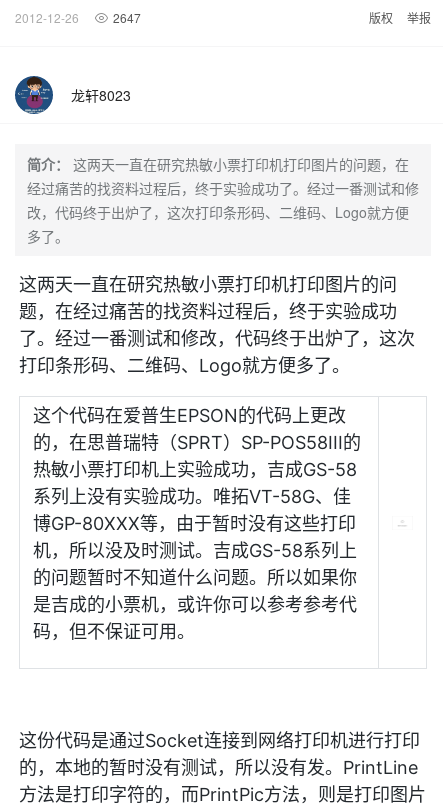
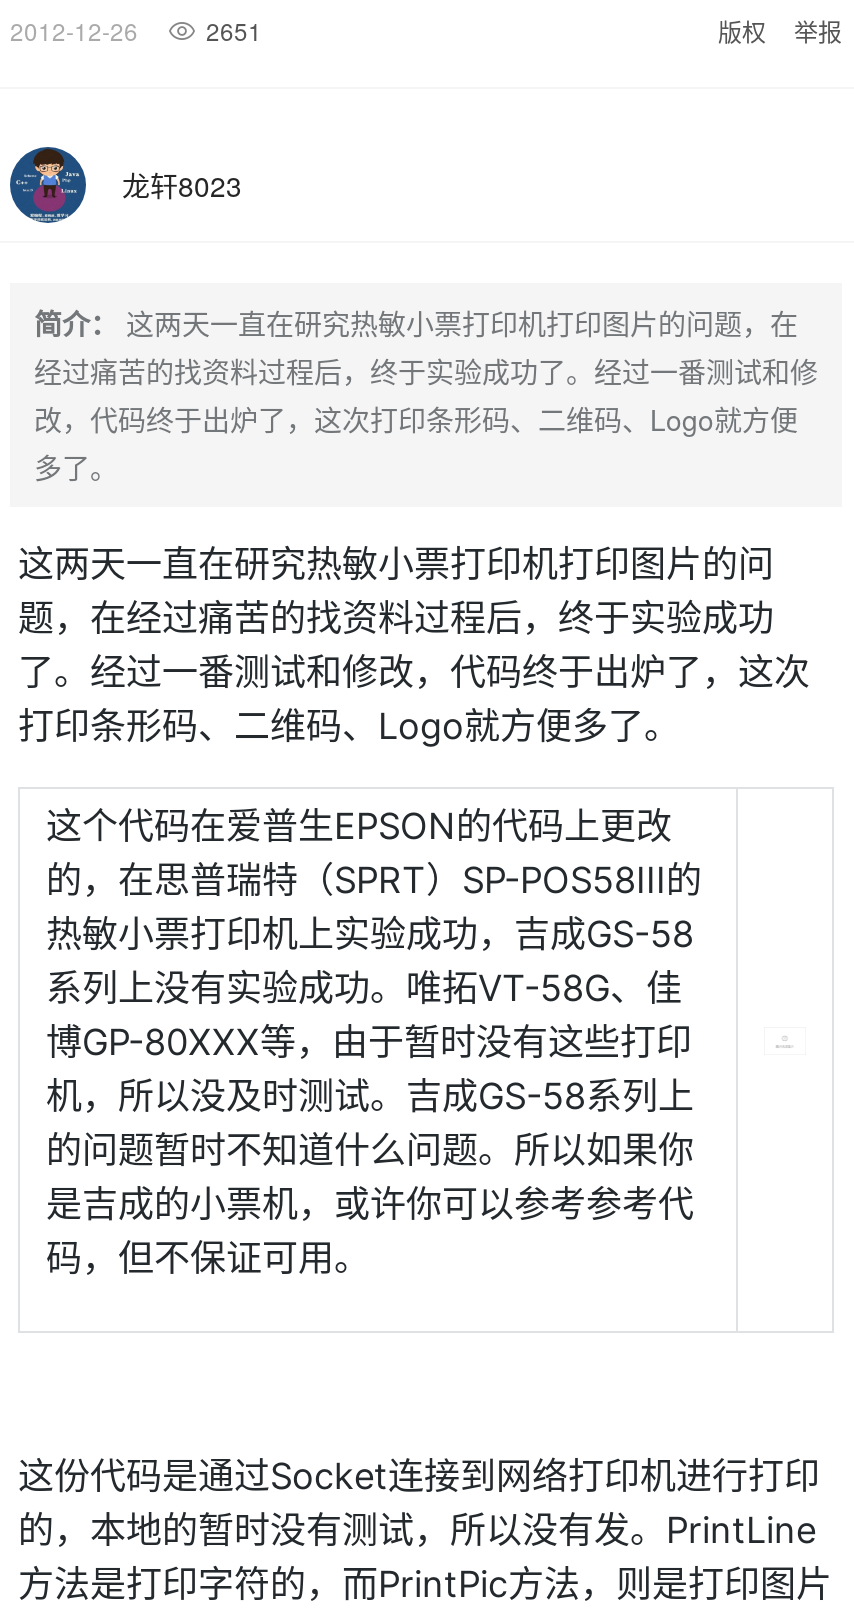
- 2012-12-26 2647
+ 2012-12-26 2651
